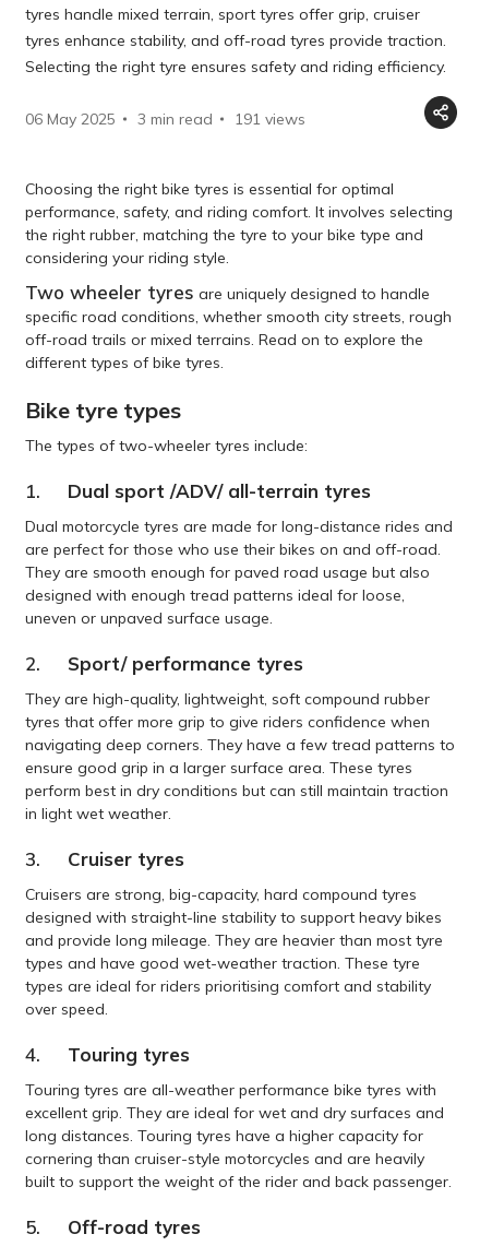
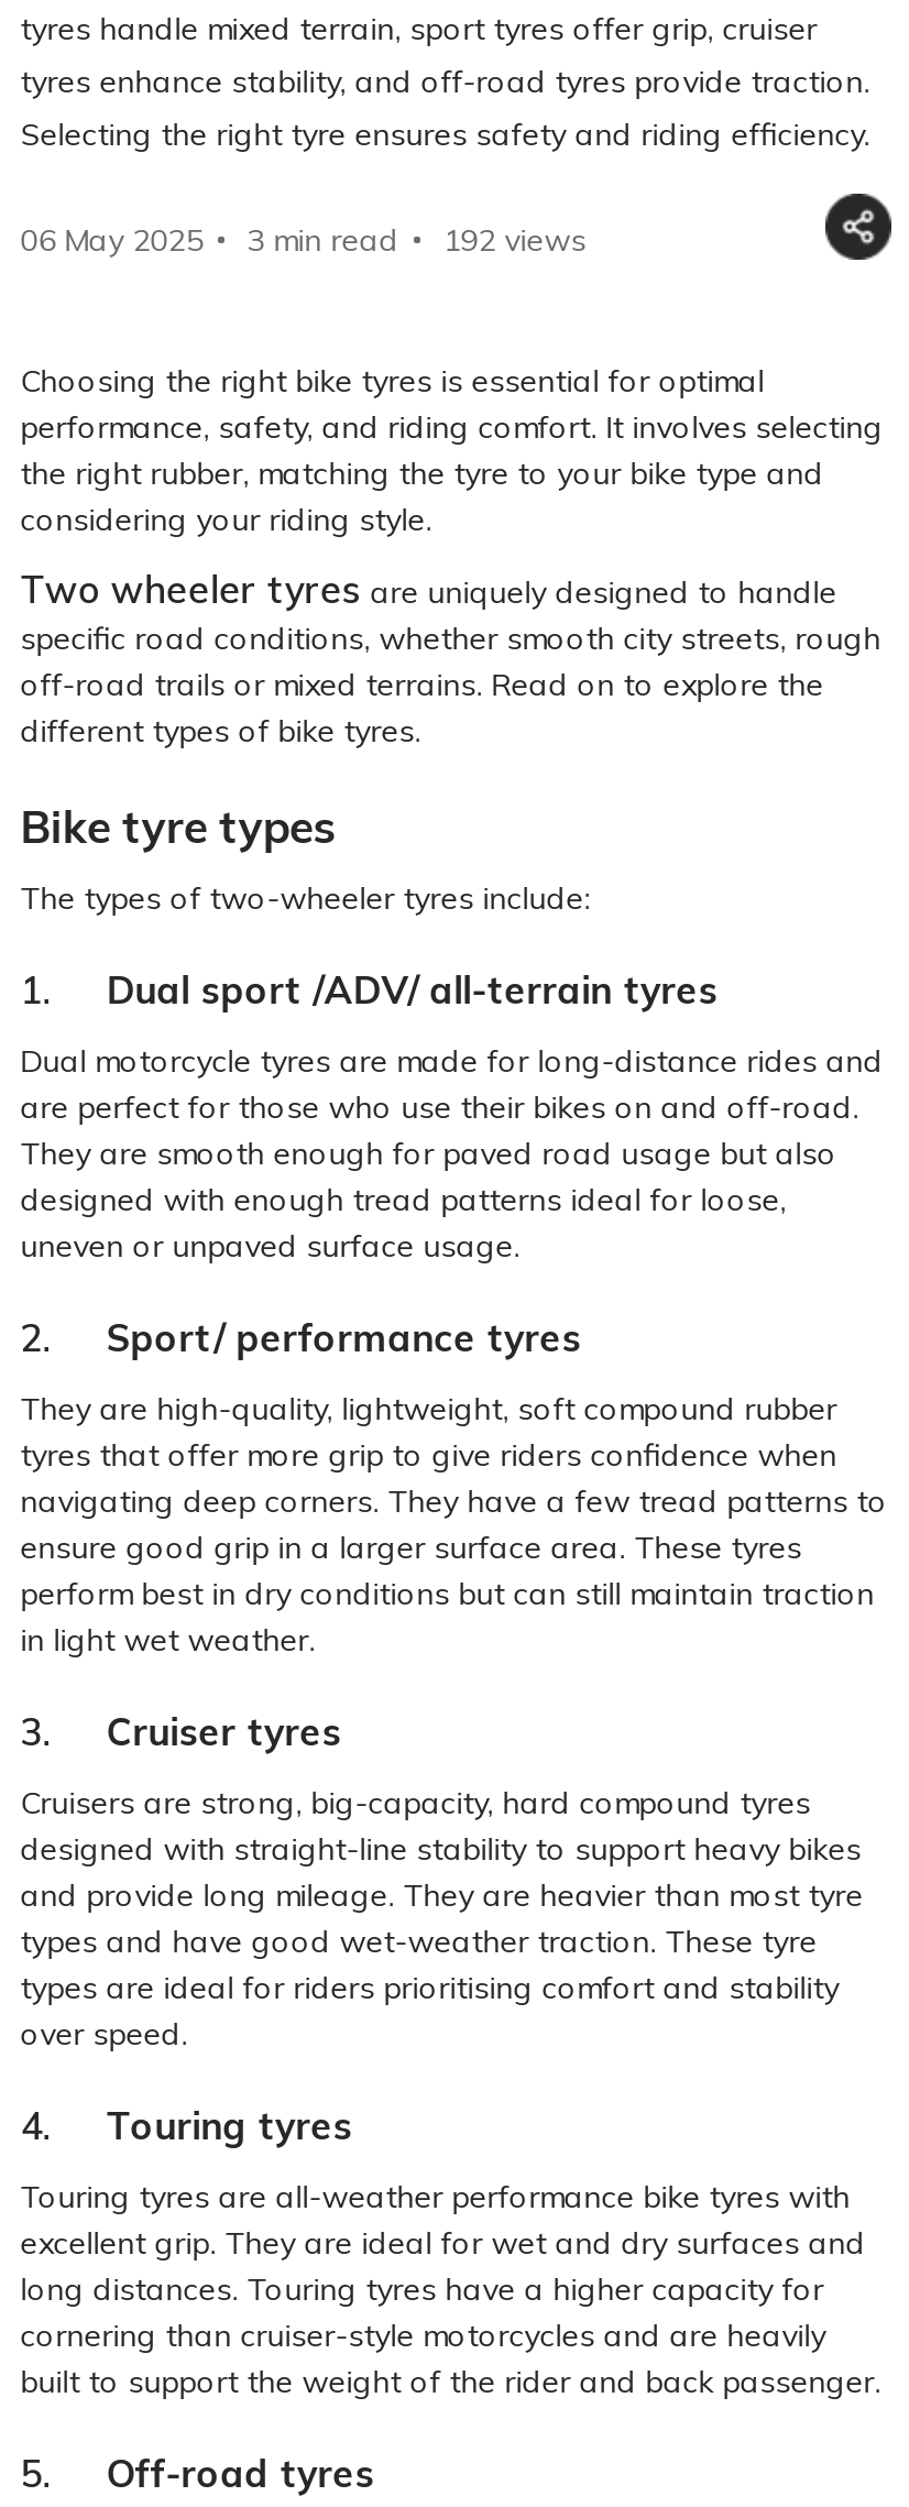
- 06 May 2025 3 min read 191 views
+ 06 May 2025 3 min read 192 views
